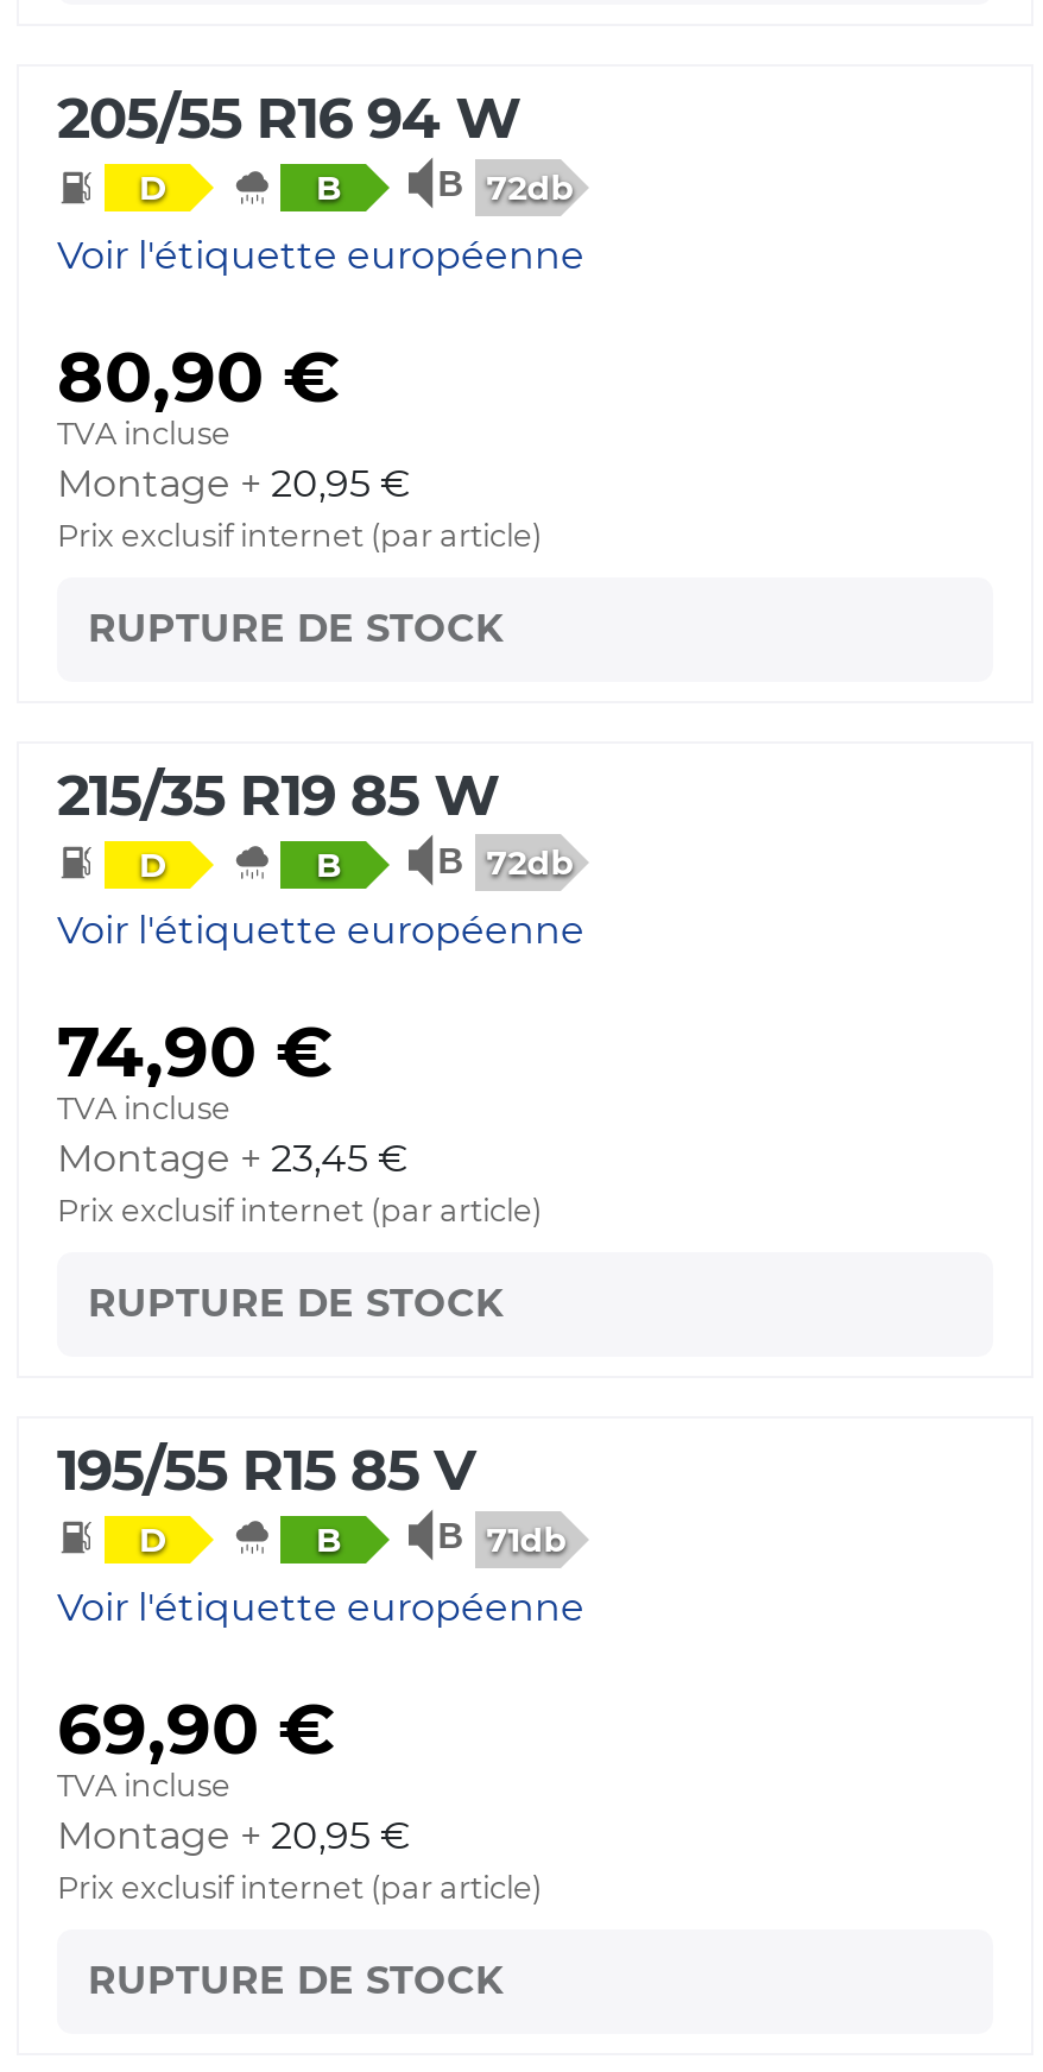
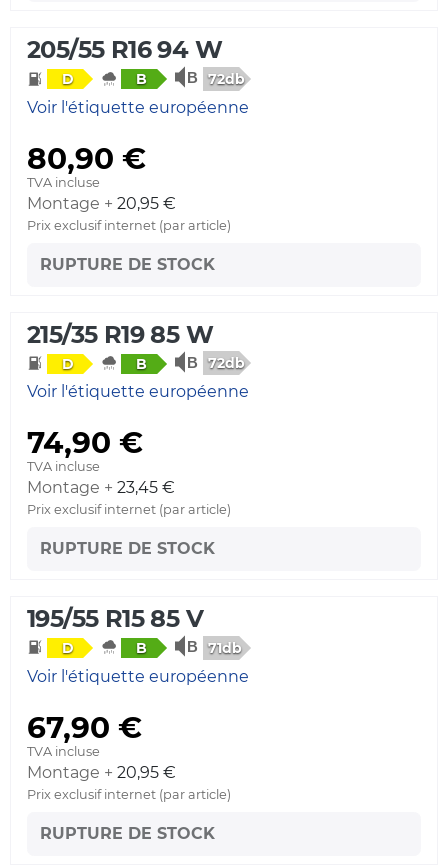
- 69,90 €
+ 67,90 €
